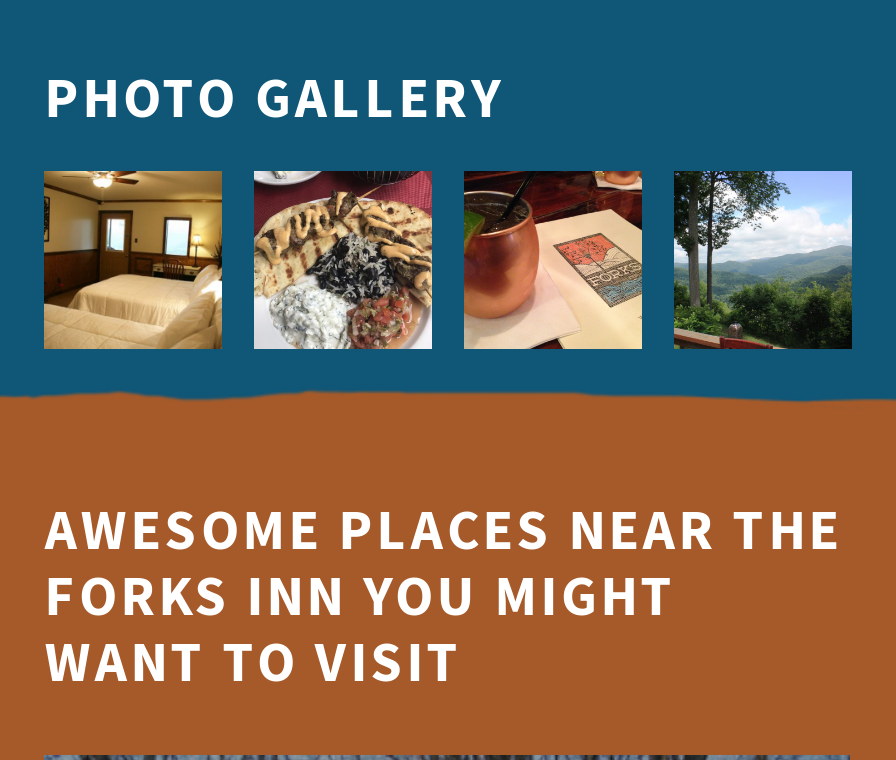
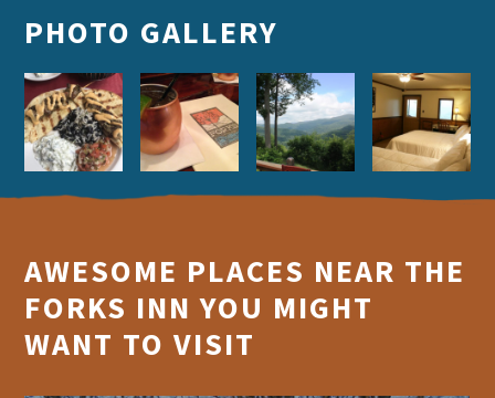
- [image]
+ [image]

- [image]
+ [image]

- [image]
+ [image]

- [image]
+ [image]
